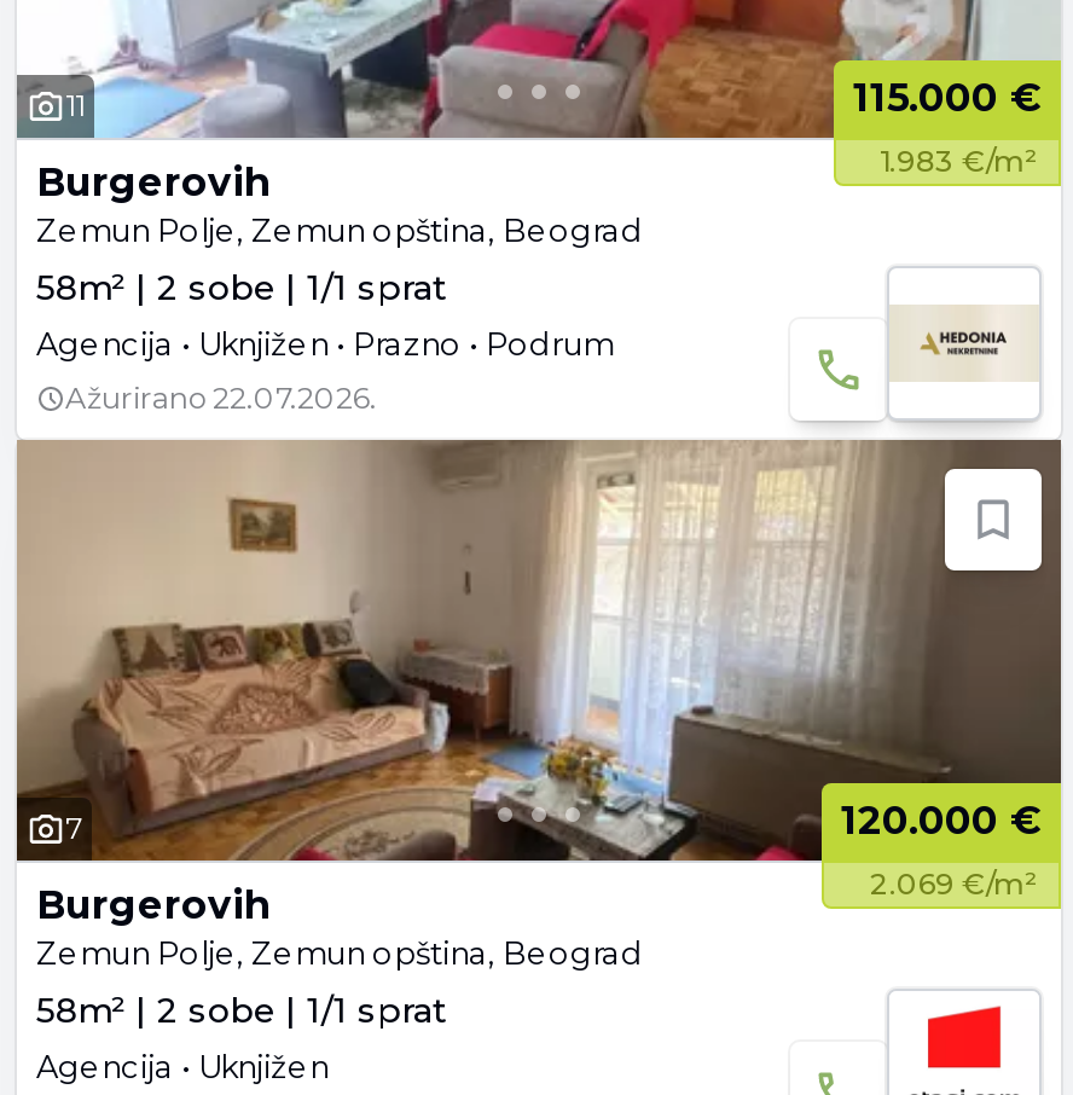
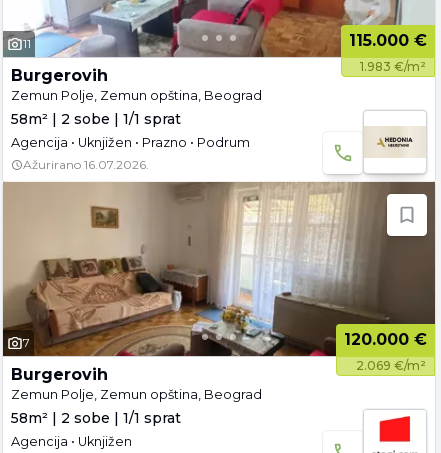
- Ažurirano 22.07.2026.
+ Ažurirano 16.07.2026.
